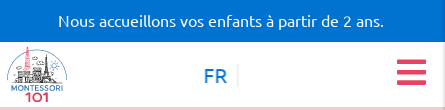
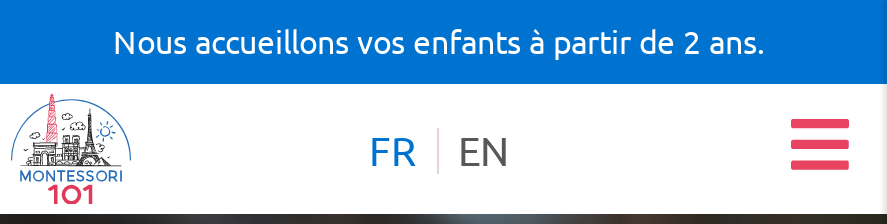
+ EN
